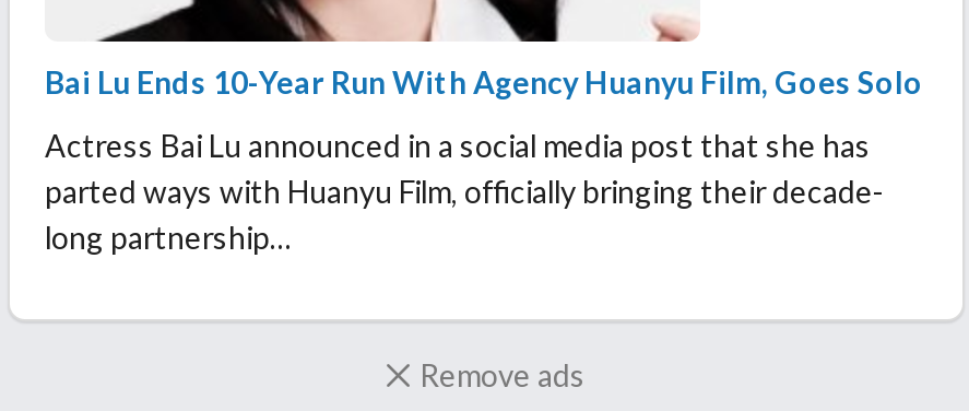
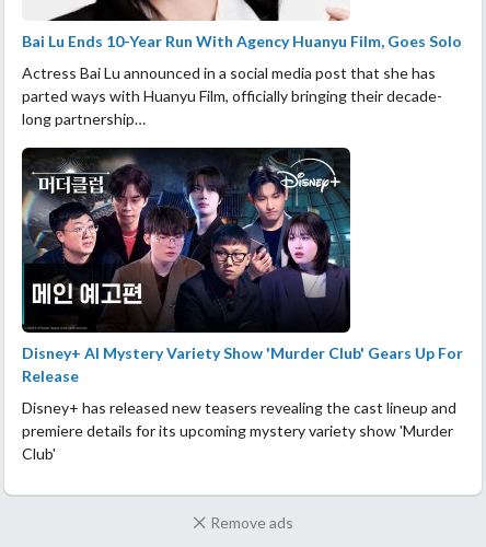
+ [image]
+ Disney+ AI Mystery Variety Show 'Murder Club' Gears Up For
+ Release
+ Disney+ has released new teasers revealing the cast lineup and
+ premiere details for its upcoming mystery variety show 'Murder
+ Club'
